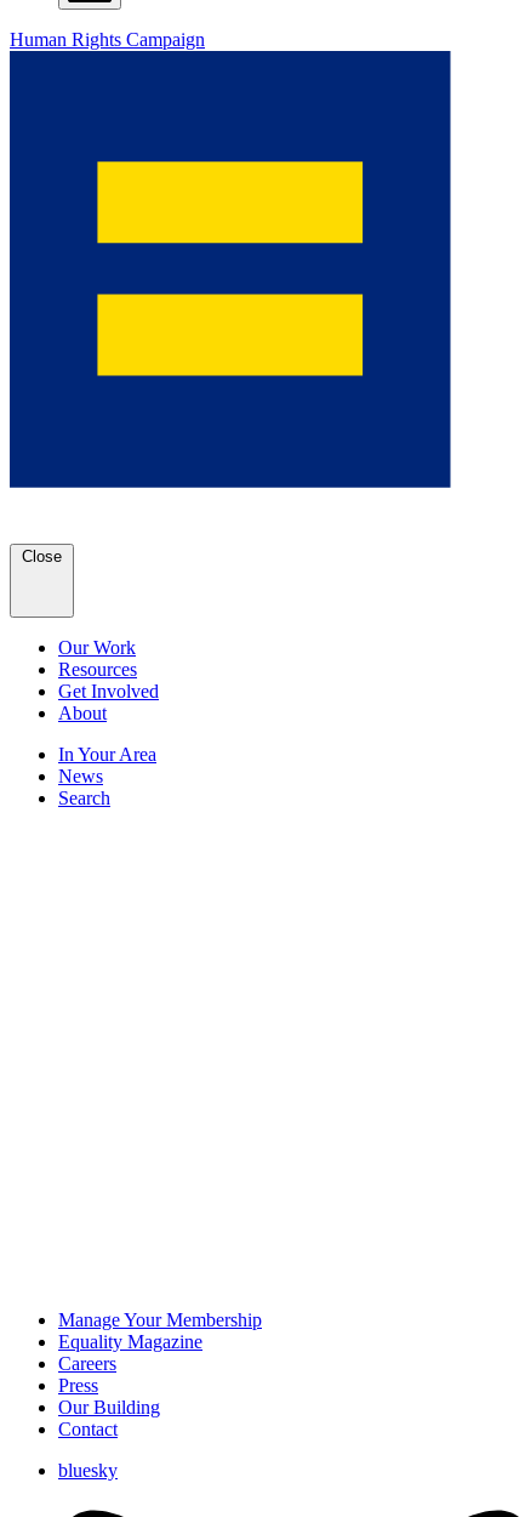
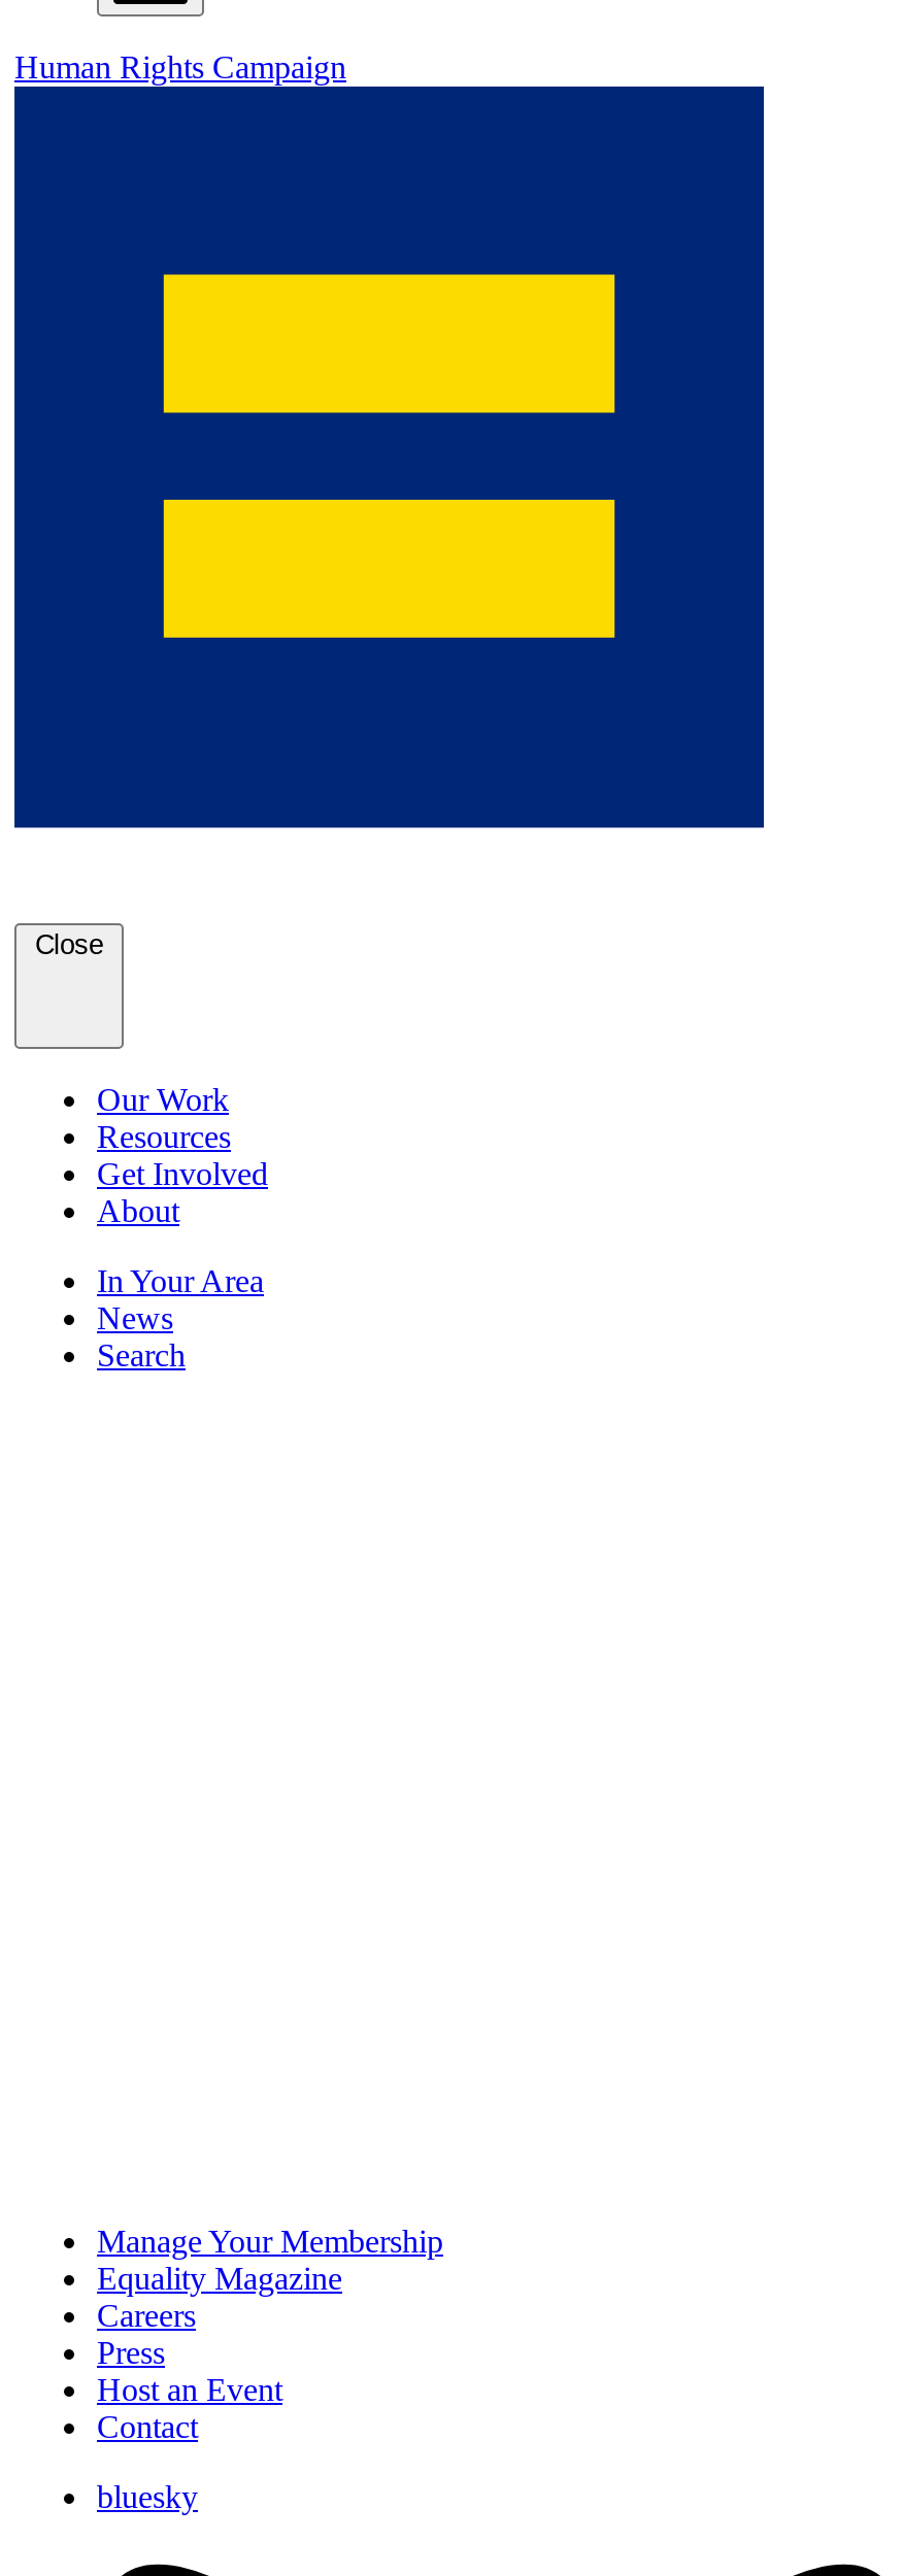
- Our Building
+ Host an Event
